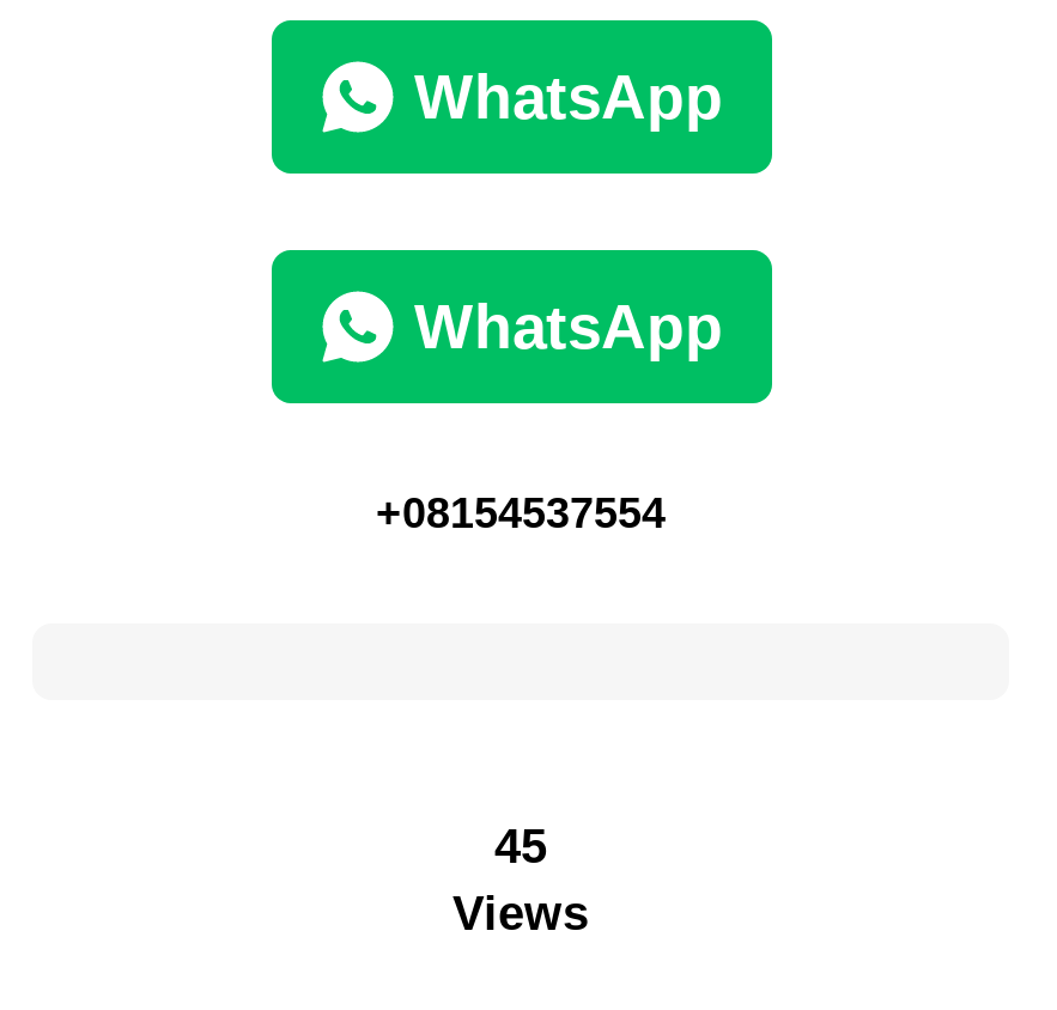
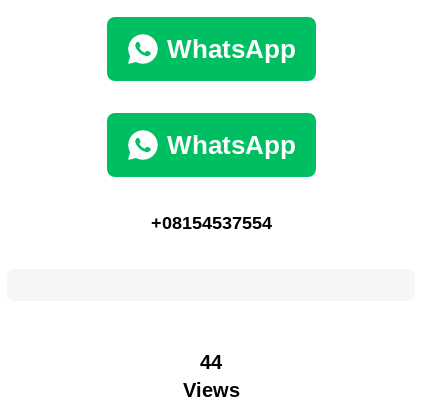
- 45
+ 44
